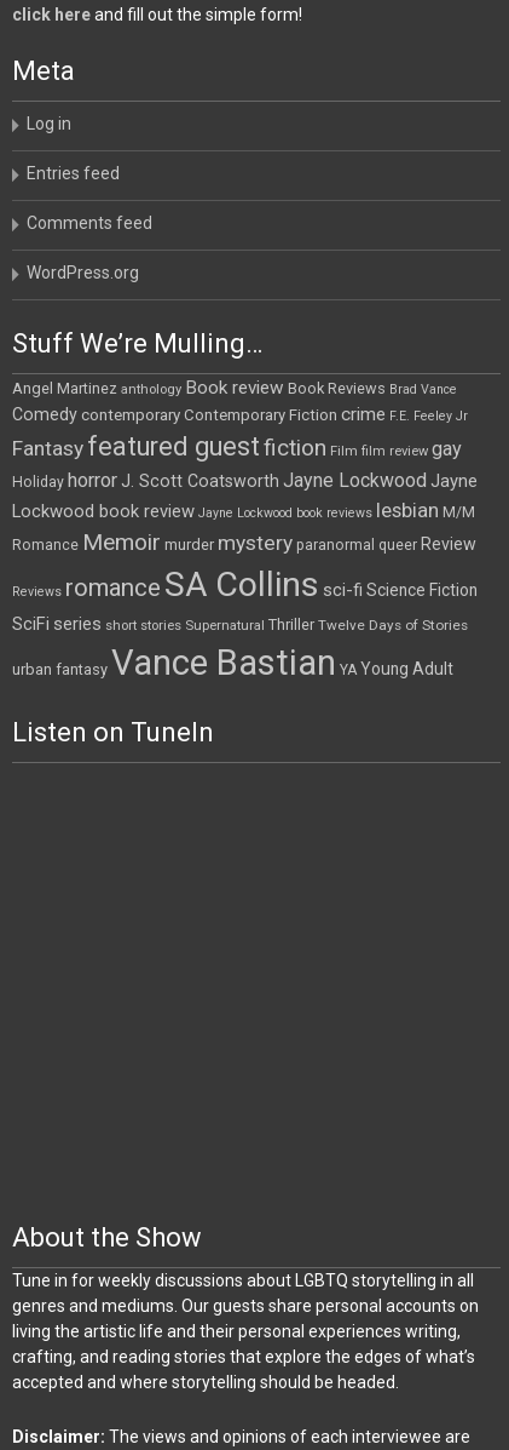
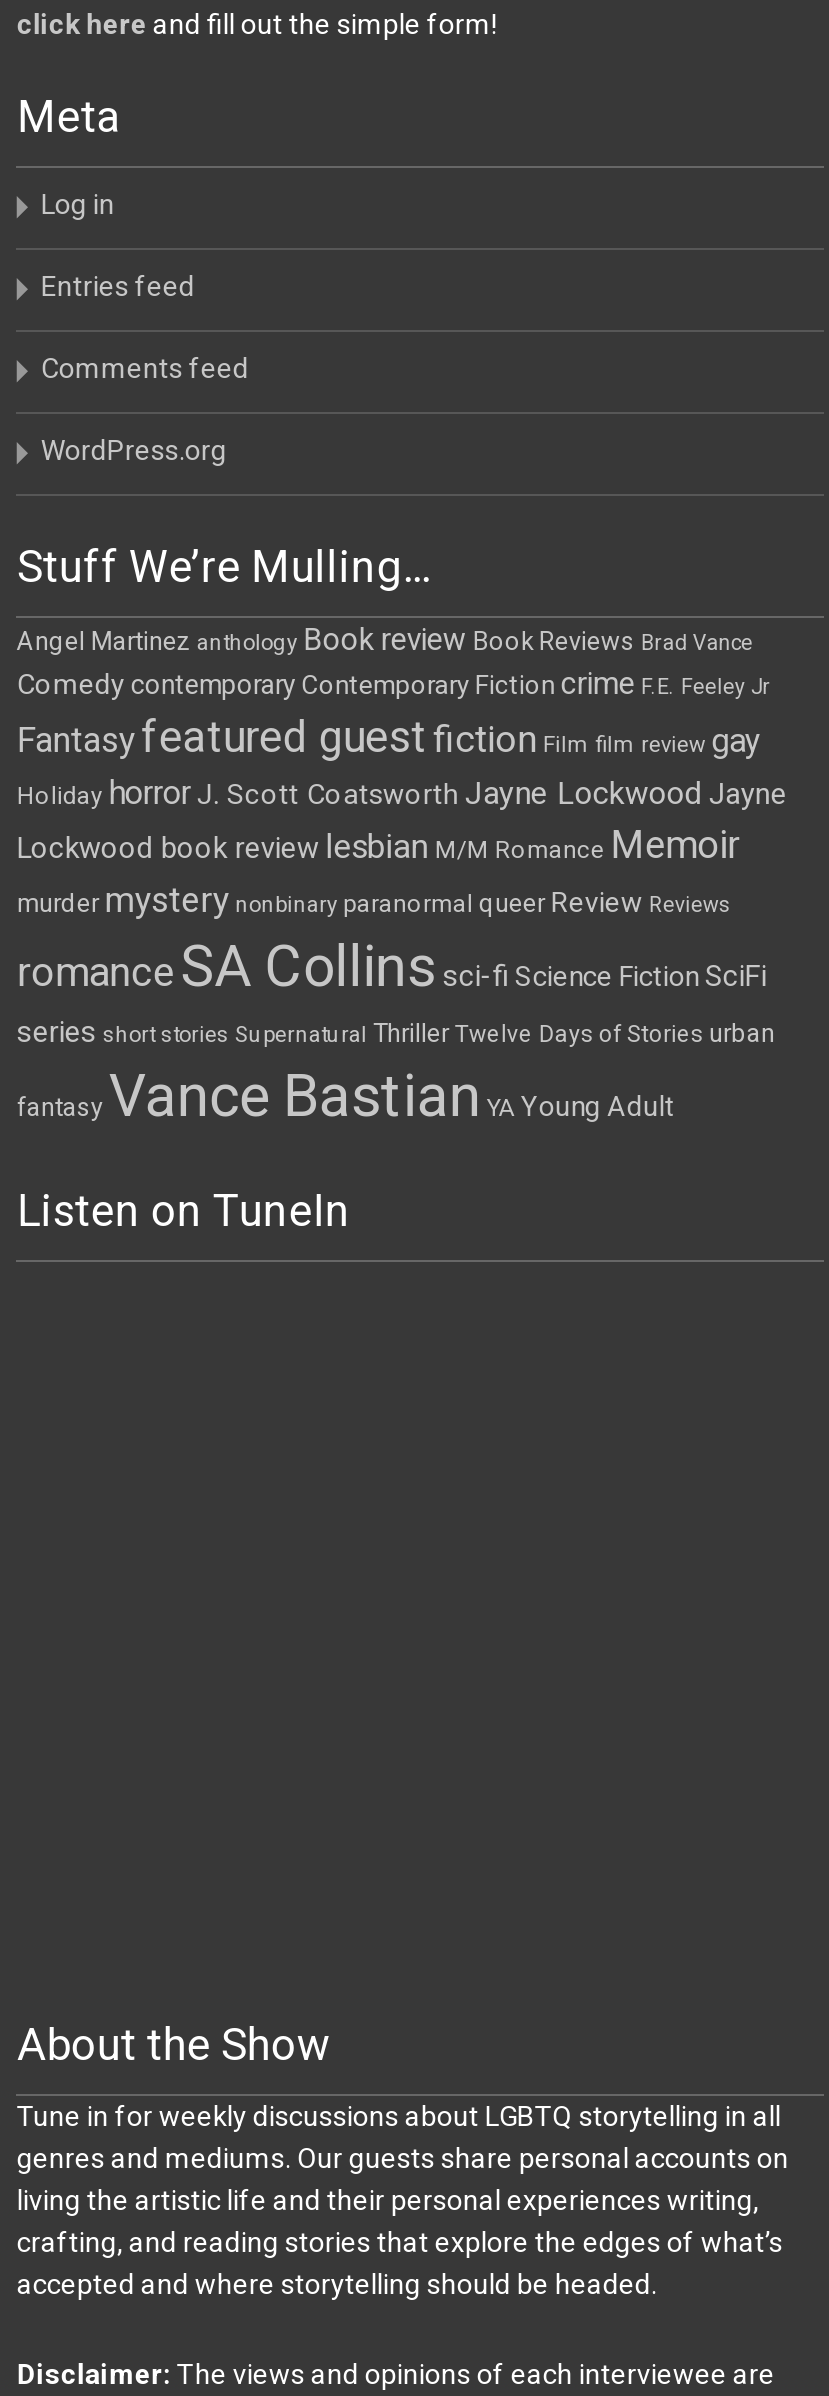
- Lockwood book review Jayne Lockwood book reviews lesbian M/M
- Romance Memoir murder mystery paranormal queer Review
- Reviews romance SA Collins sci-fi Science Fiction
- SciFi series short stories Supernatural Thriller Twelve Days of Stories
- urban fantasy Vance Bastian YA Young Adult
+ Lockwood book review lesbian M/M Romance Memoir
+ murder mystery nonbinary paranormal queer Review Reviews
+ romance SA Collins sci-fi Science Fiction SciFi
+ series short stories Supernatural Thriller Twelve Days of Stories urban
+ fantasy Vance Bastian YA Young Adult
